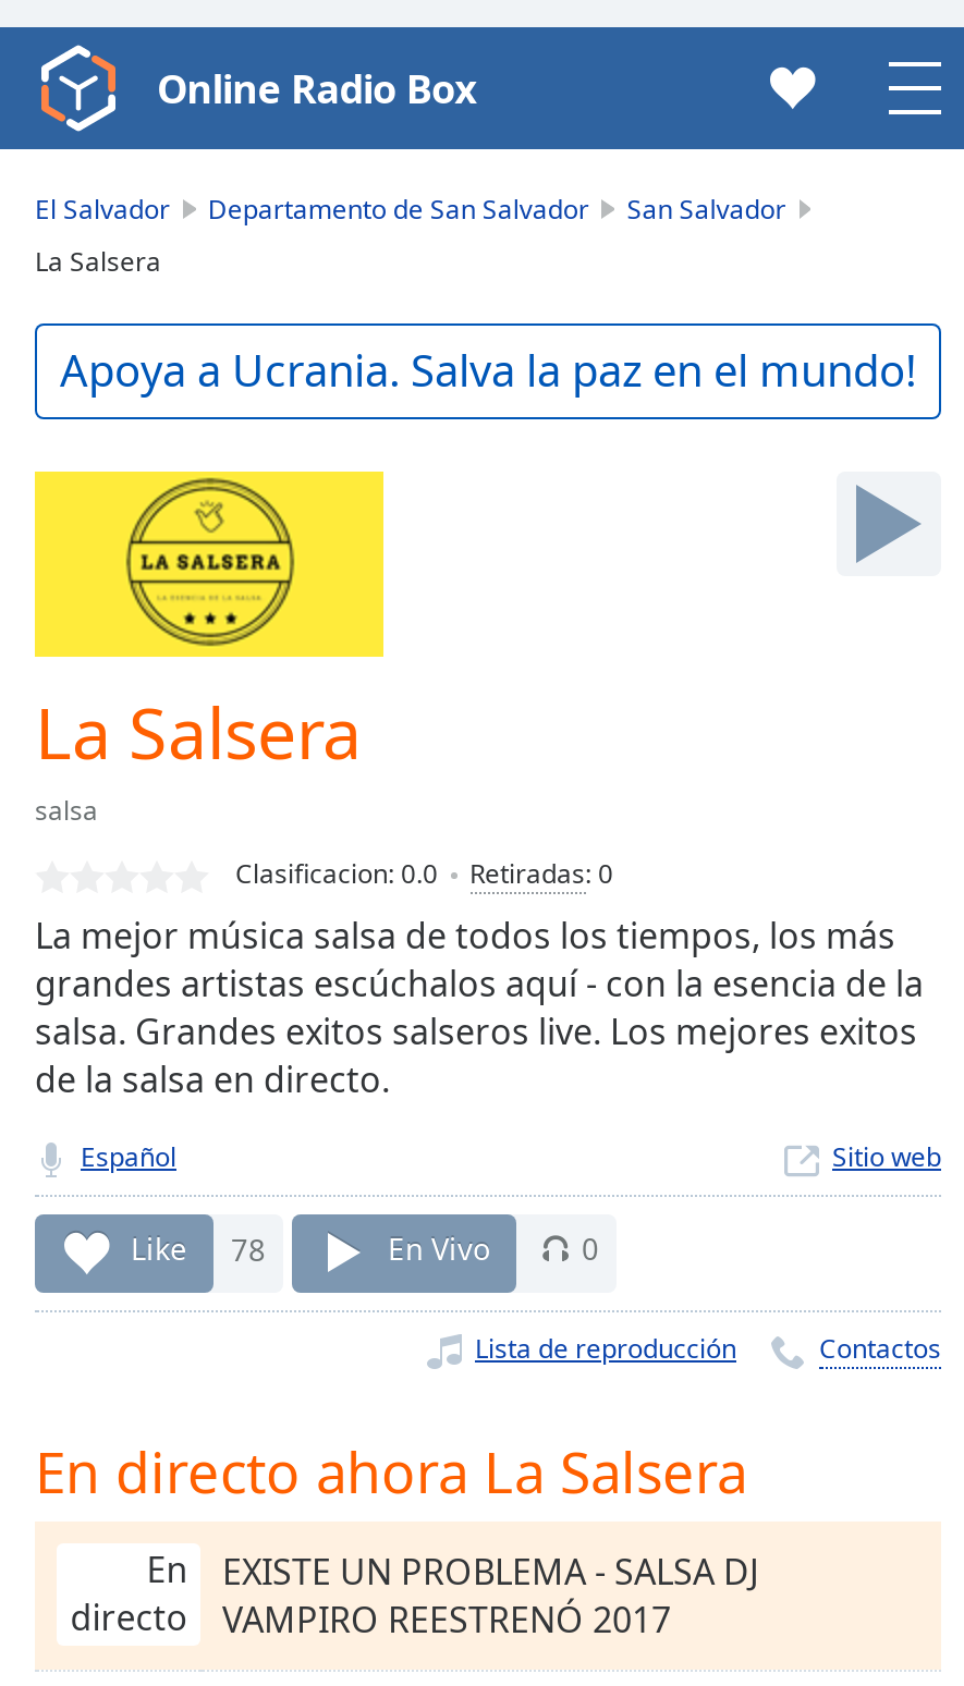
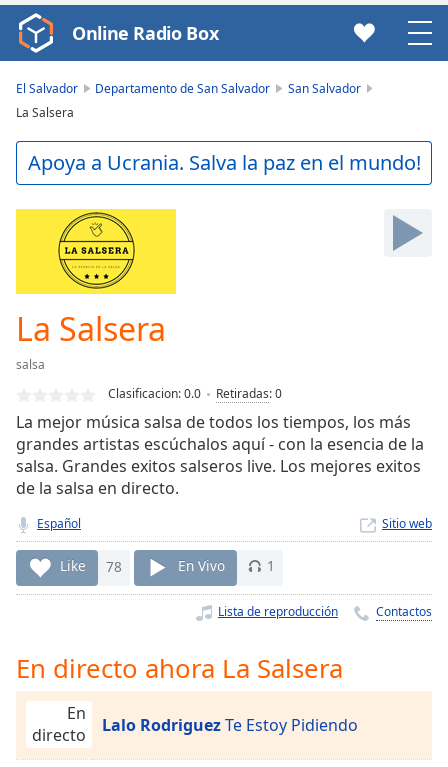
- 0
+ 1

- EXISTE UN PROBLEMA - SALSA DJ
- VAMPIRO REESTRENÓ 2017
+ Lalo Rodriguez Te Estoy Pidiendo
